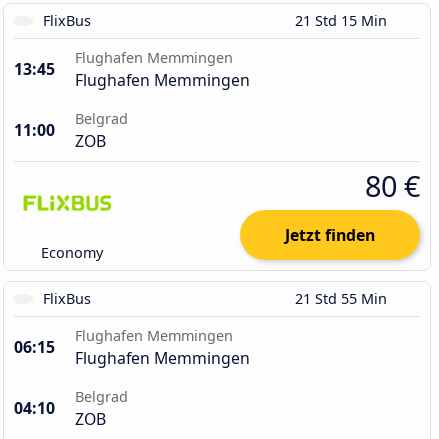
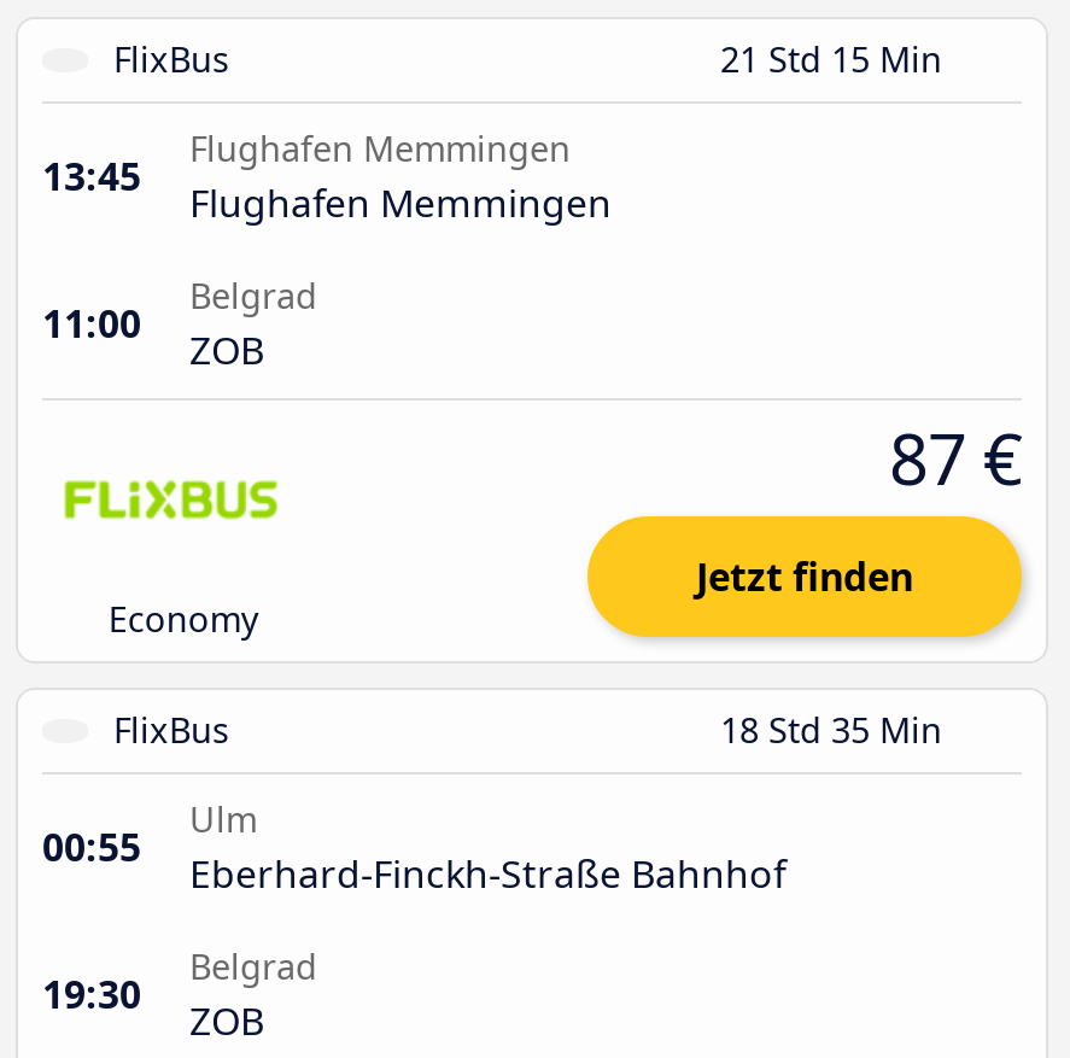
- 80 €
+ 87 €

- 21 Std 55 Min
+ 18 Std 35 Min

- Flughafen Memmingen
- Flughafen Memmingen
+ Ulm
+ Eberhard-Finckh-Straße Bahnhof

- 06:15
+ 00:55

- 04:10 ZOB
+ 19:30 ZOB
